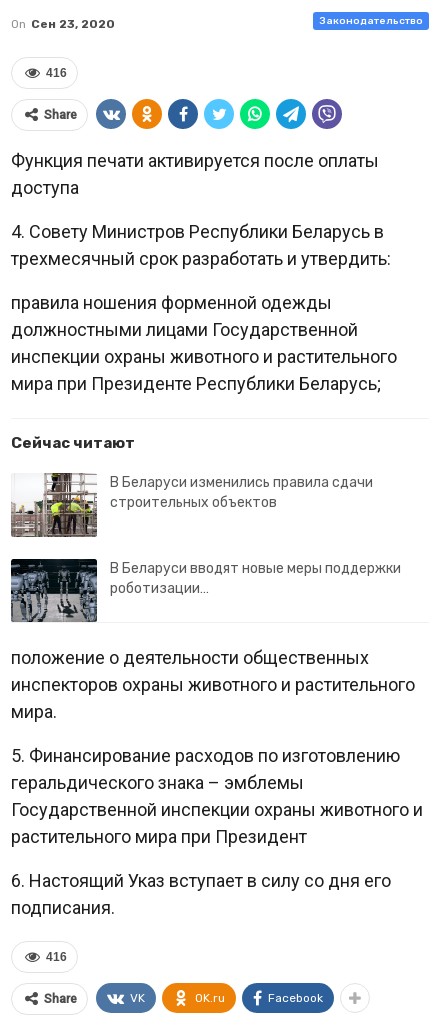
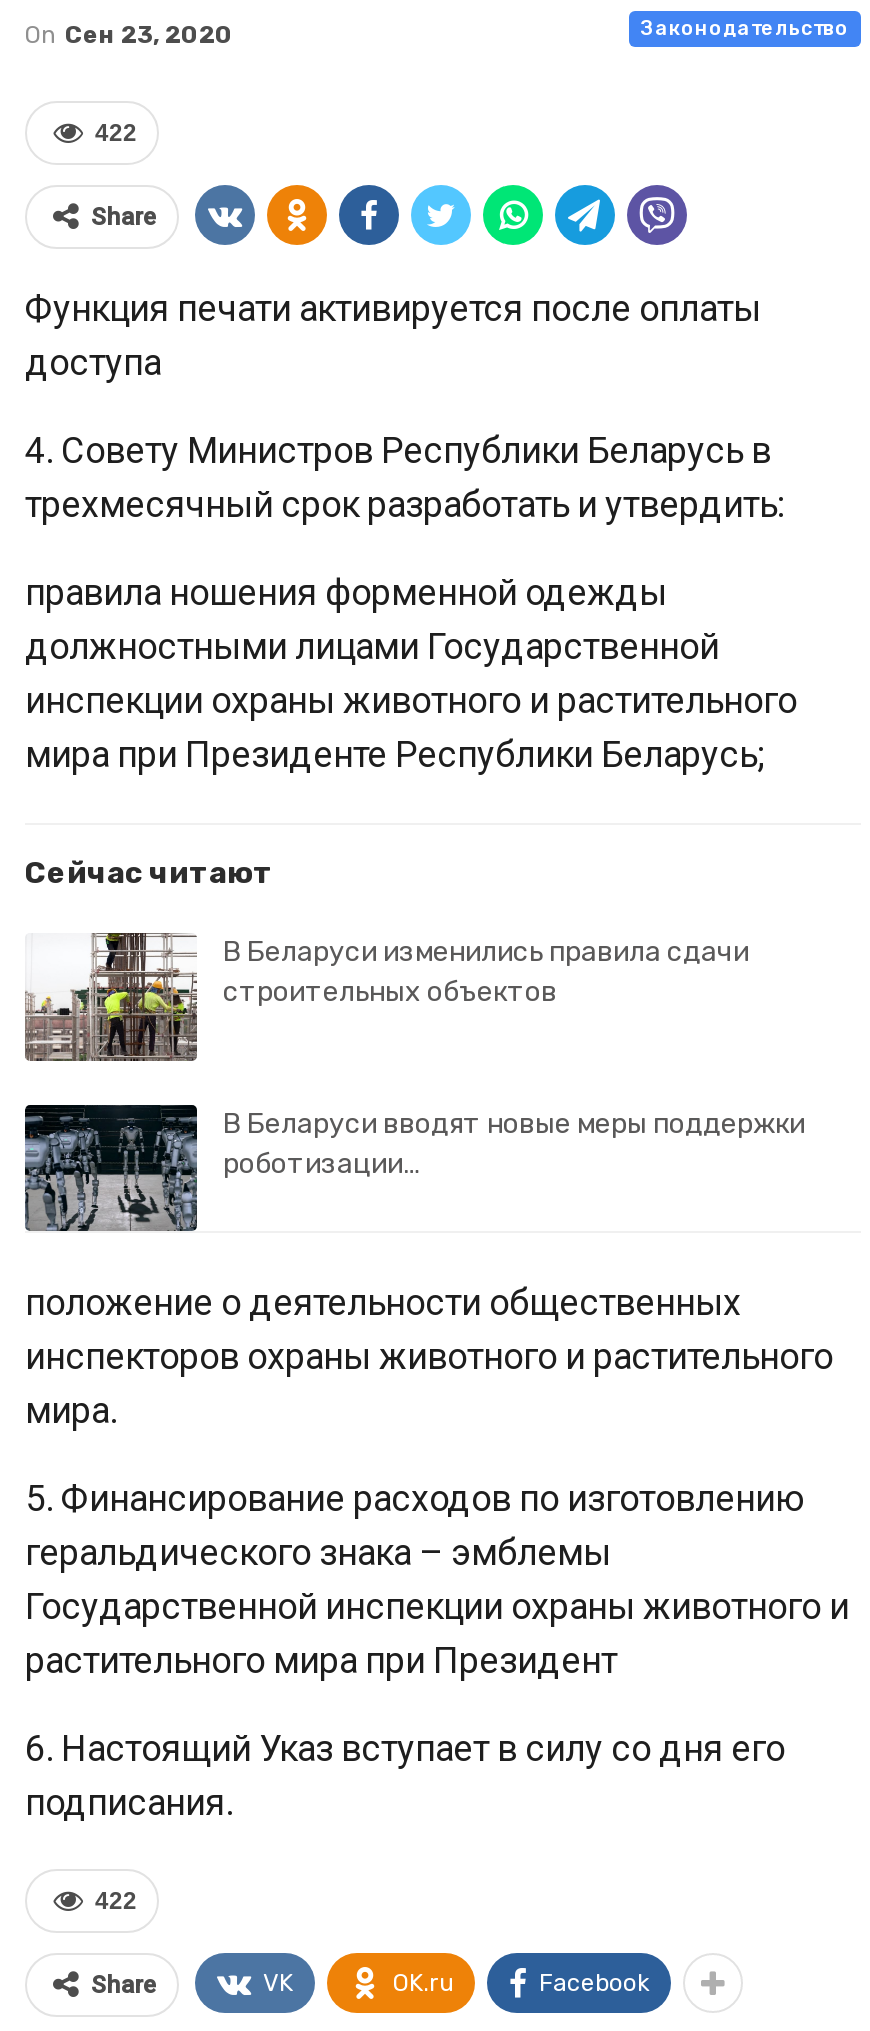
- 416
+ 422

- 416
+ 422
